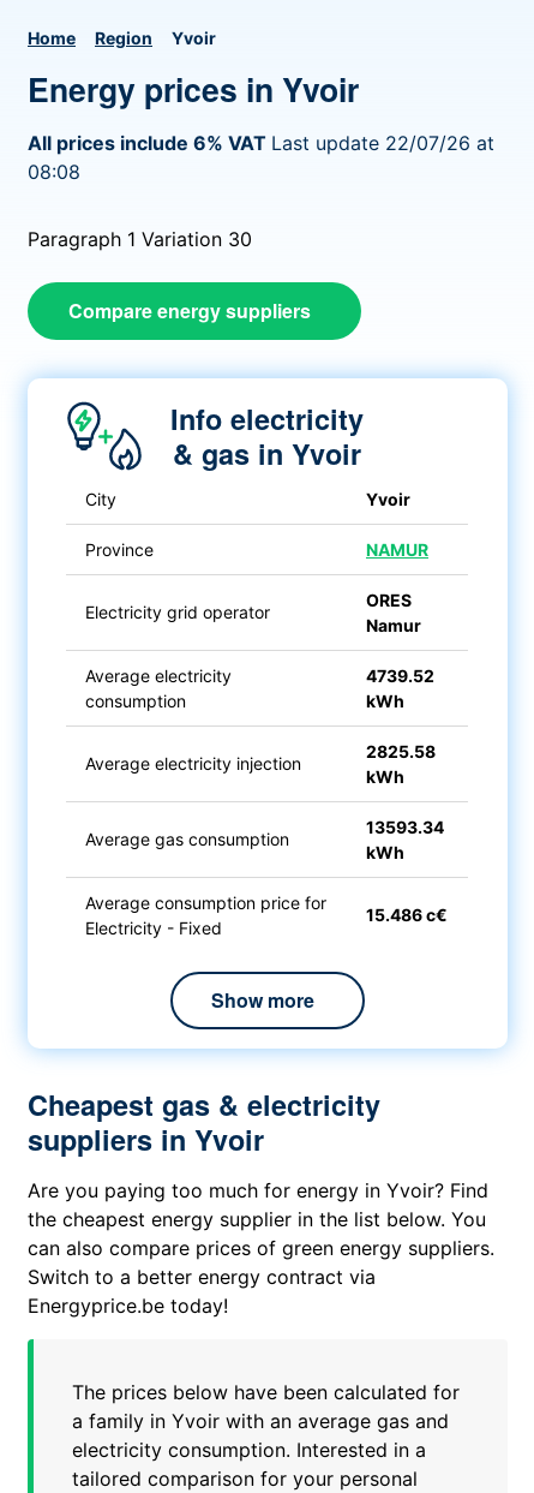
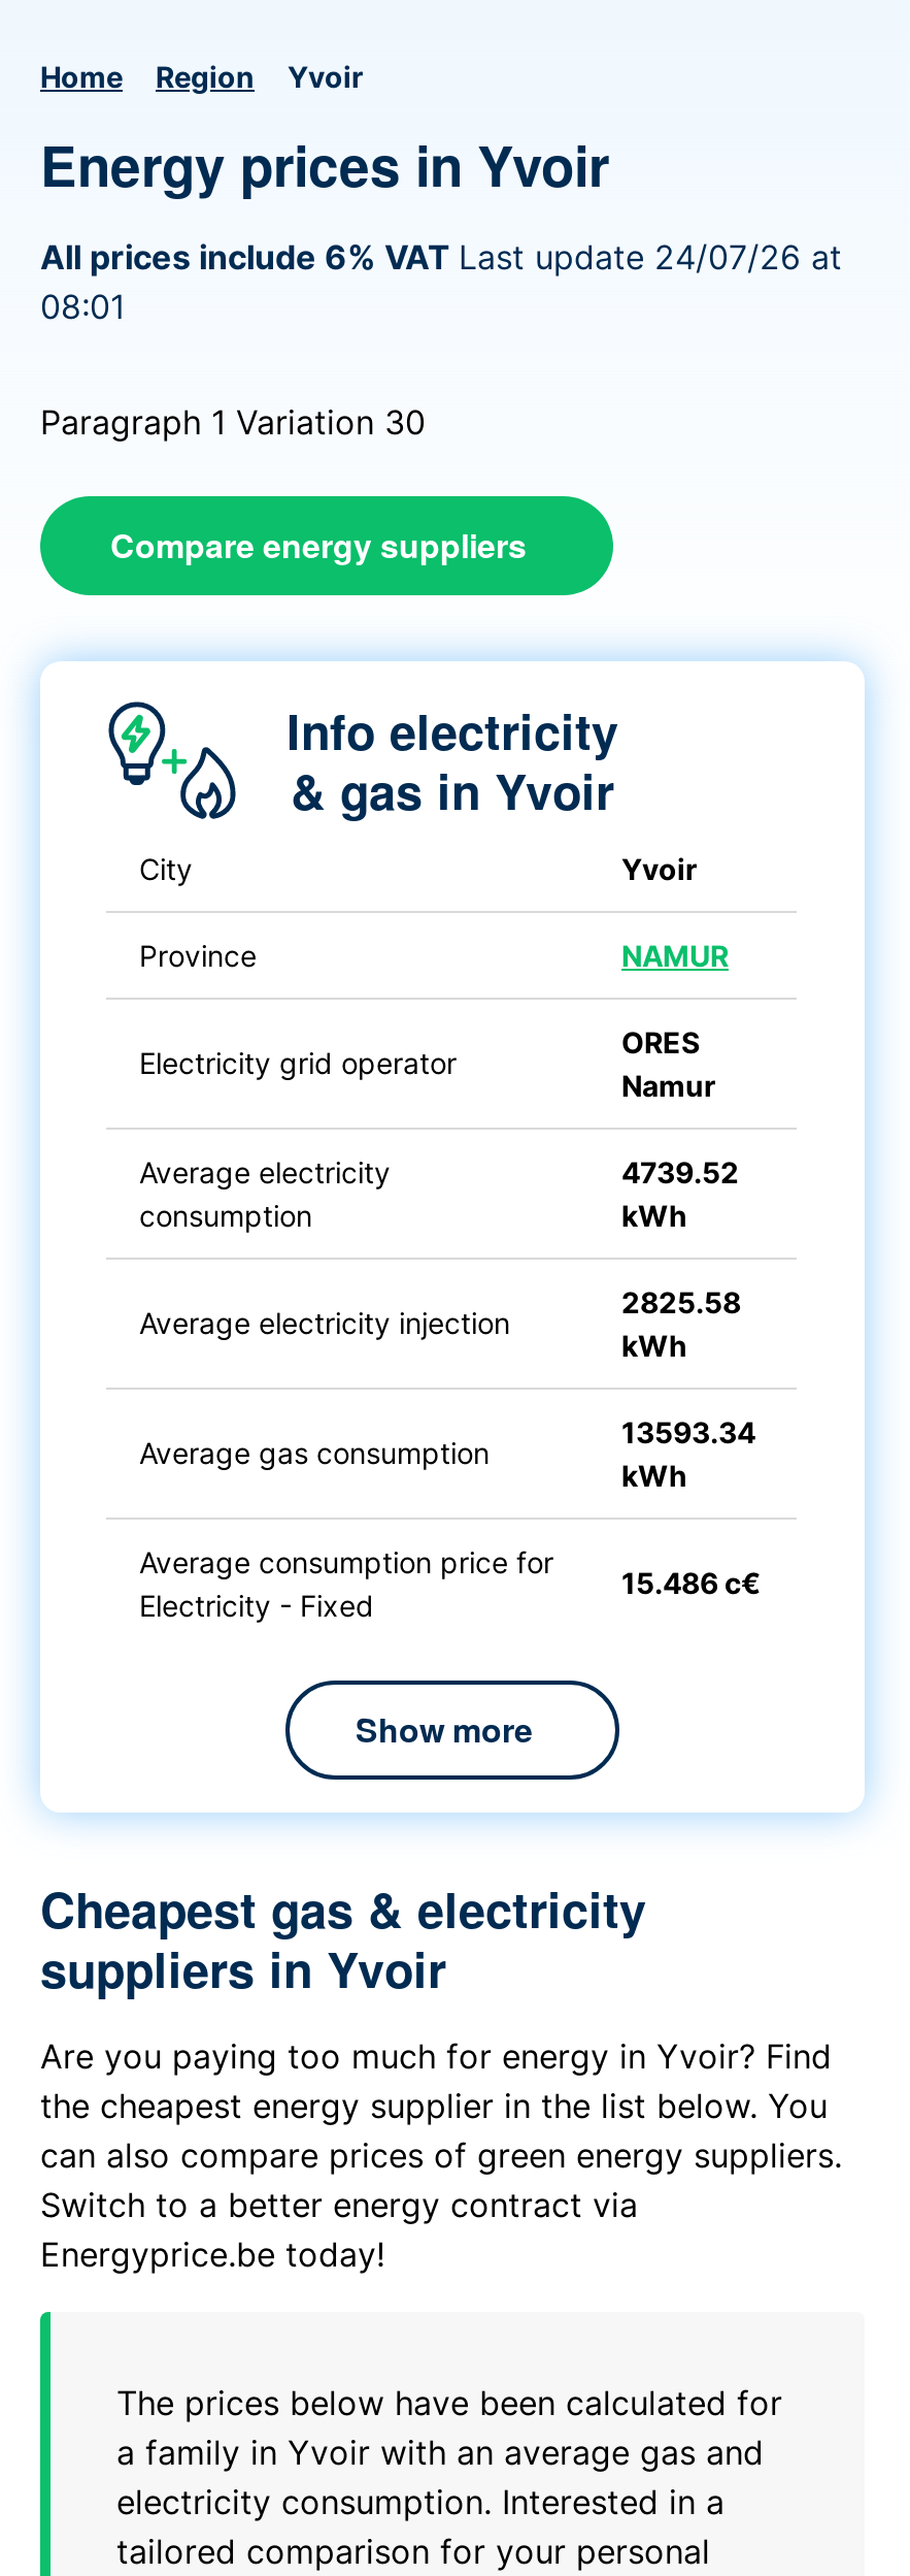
- All prices include 6% VAT Last update 22/07/26 at
+ All prices include 6% VAT Last update 24/07/26 at

- 08:08
+ 08:01
